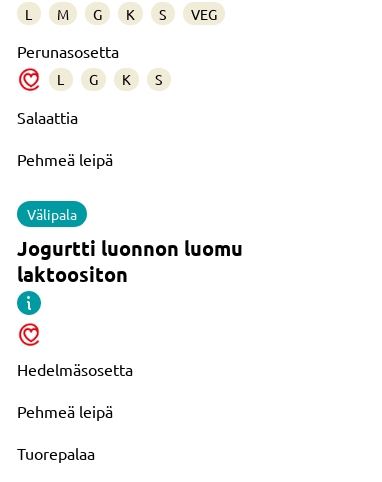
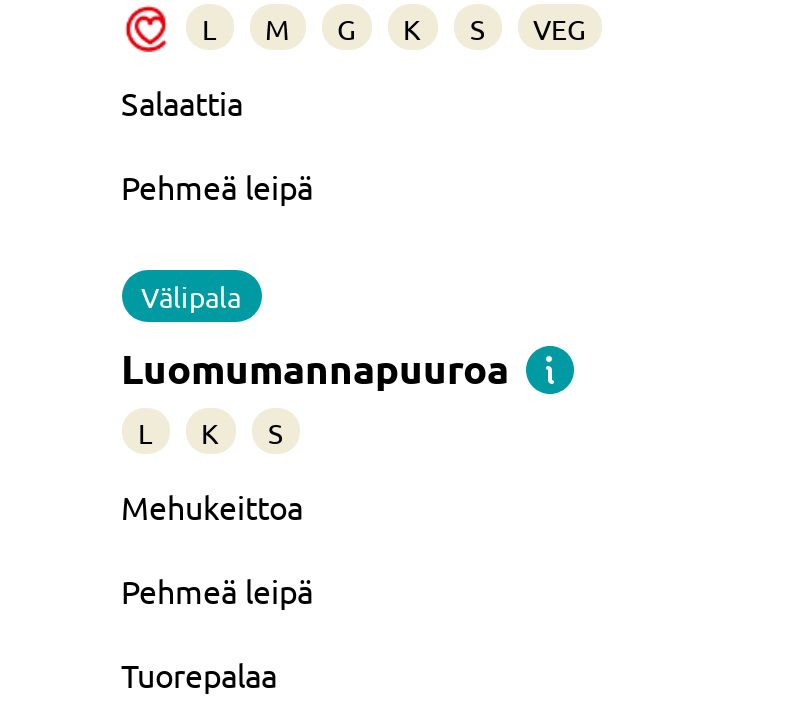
- Perunasosetta
- L
- G
- K
- S

- Jogurtti luonnon luomu
- laktoositon
+ Luomumannapuuroa
+ L
+ K
+ S

- Hedelmäsosetta
+ Mehukeittoa
